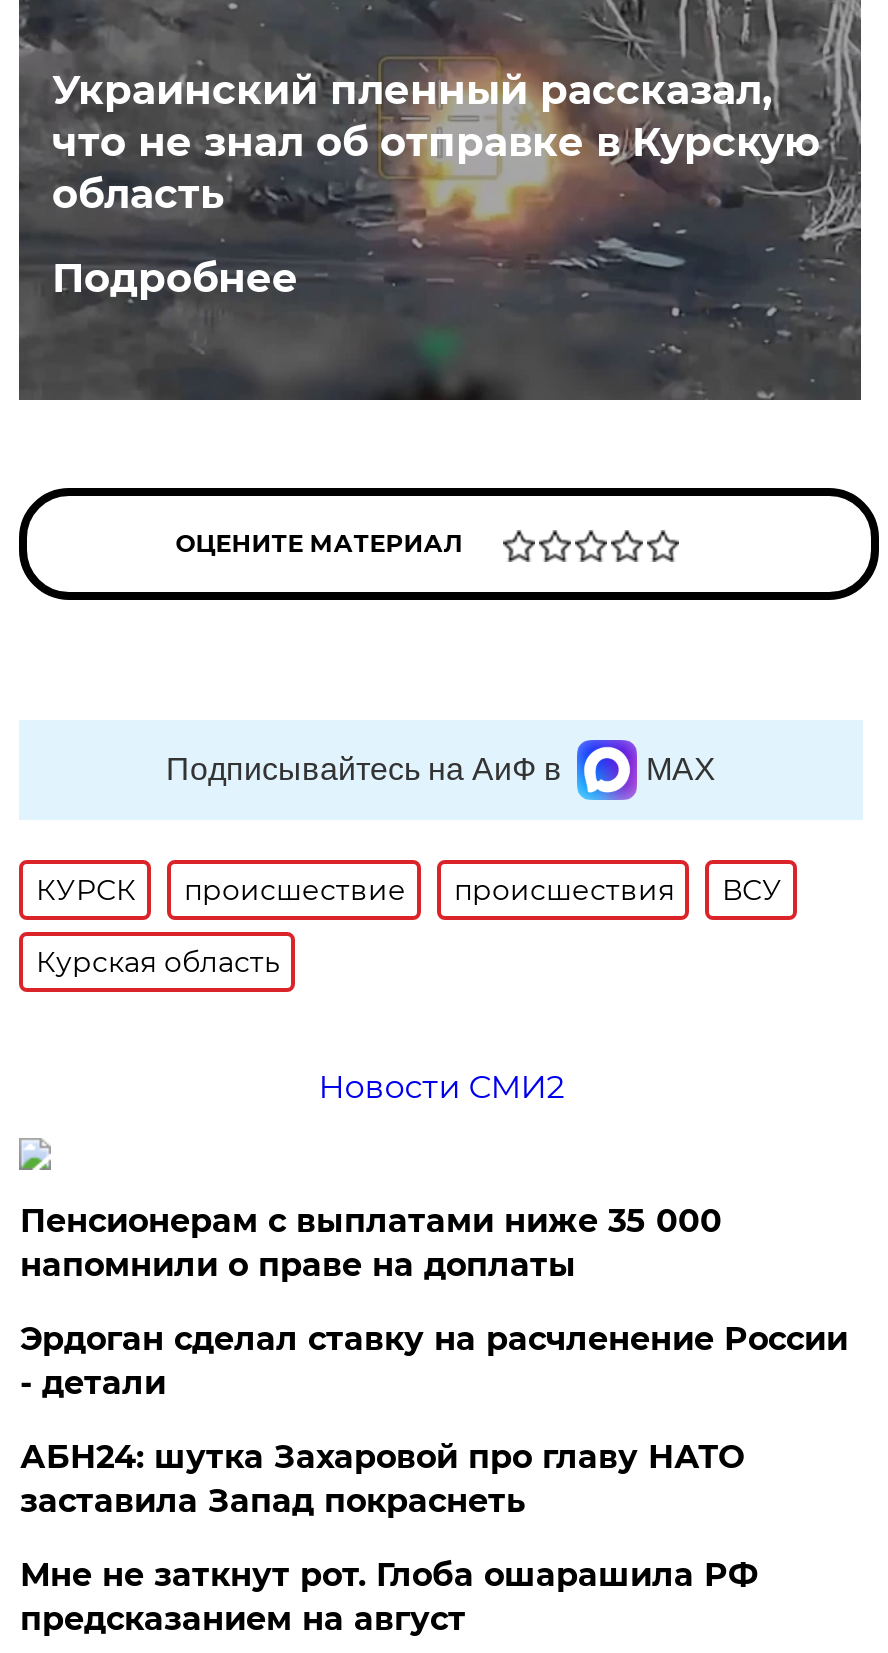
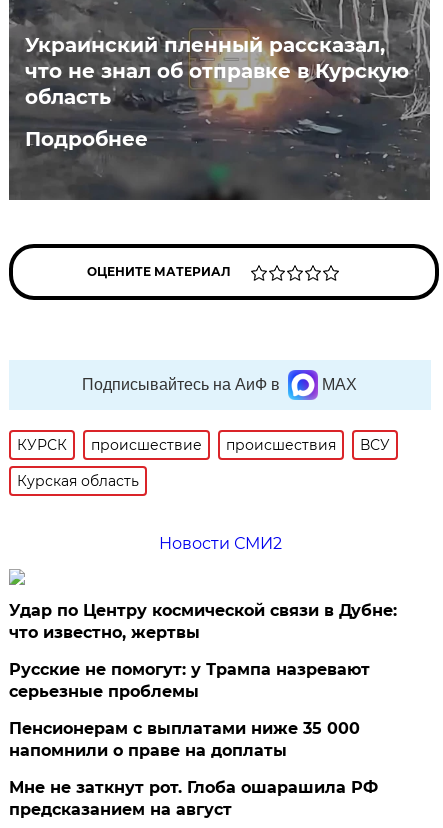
+ Удар по Центру космической связи в Дубне:
+ что известно, жертвы
+ Русские не помогут: у Трампа назревают
+ серьезные проблемы

moved down: Пенсионерам с выплатами ниже 35 000 | напомнили о праве на доплаты

- Эрдоган сделал ставку на расчленение России
- - детали
- АБН24: шутка Захаровой про главу НАТО
- заставила Запад покраснеть
